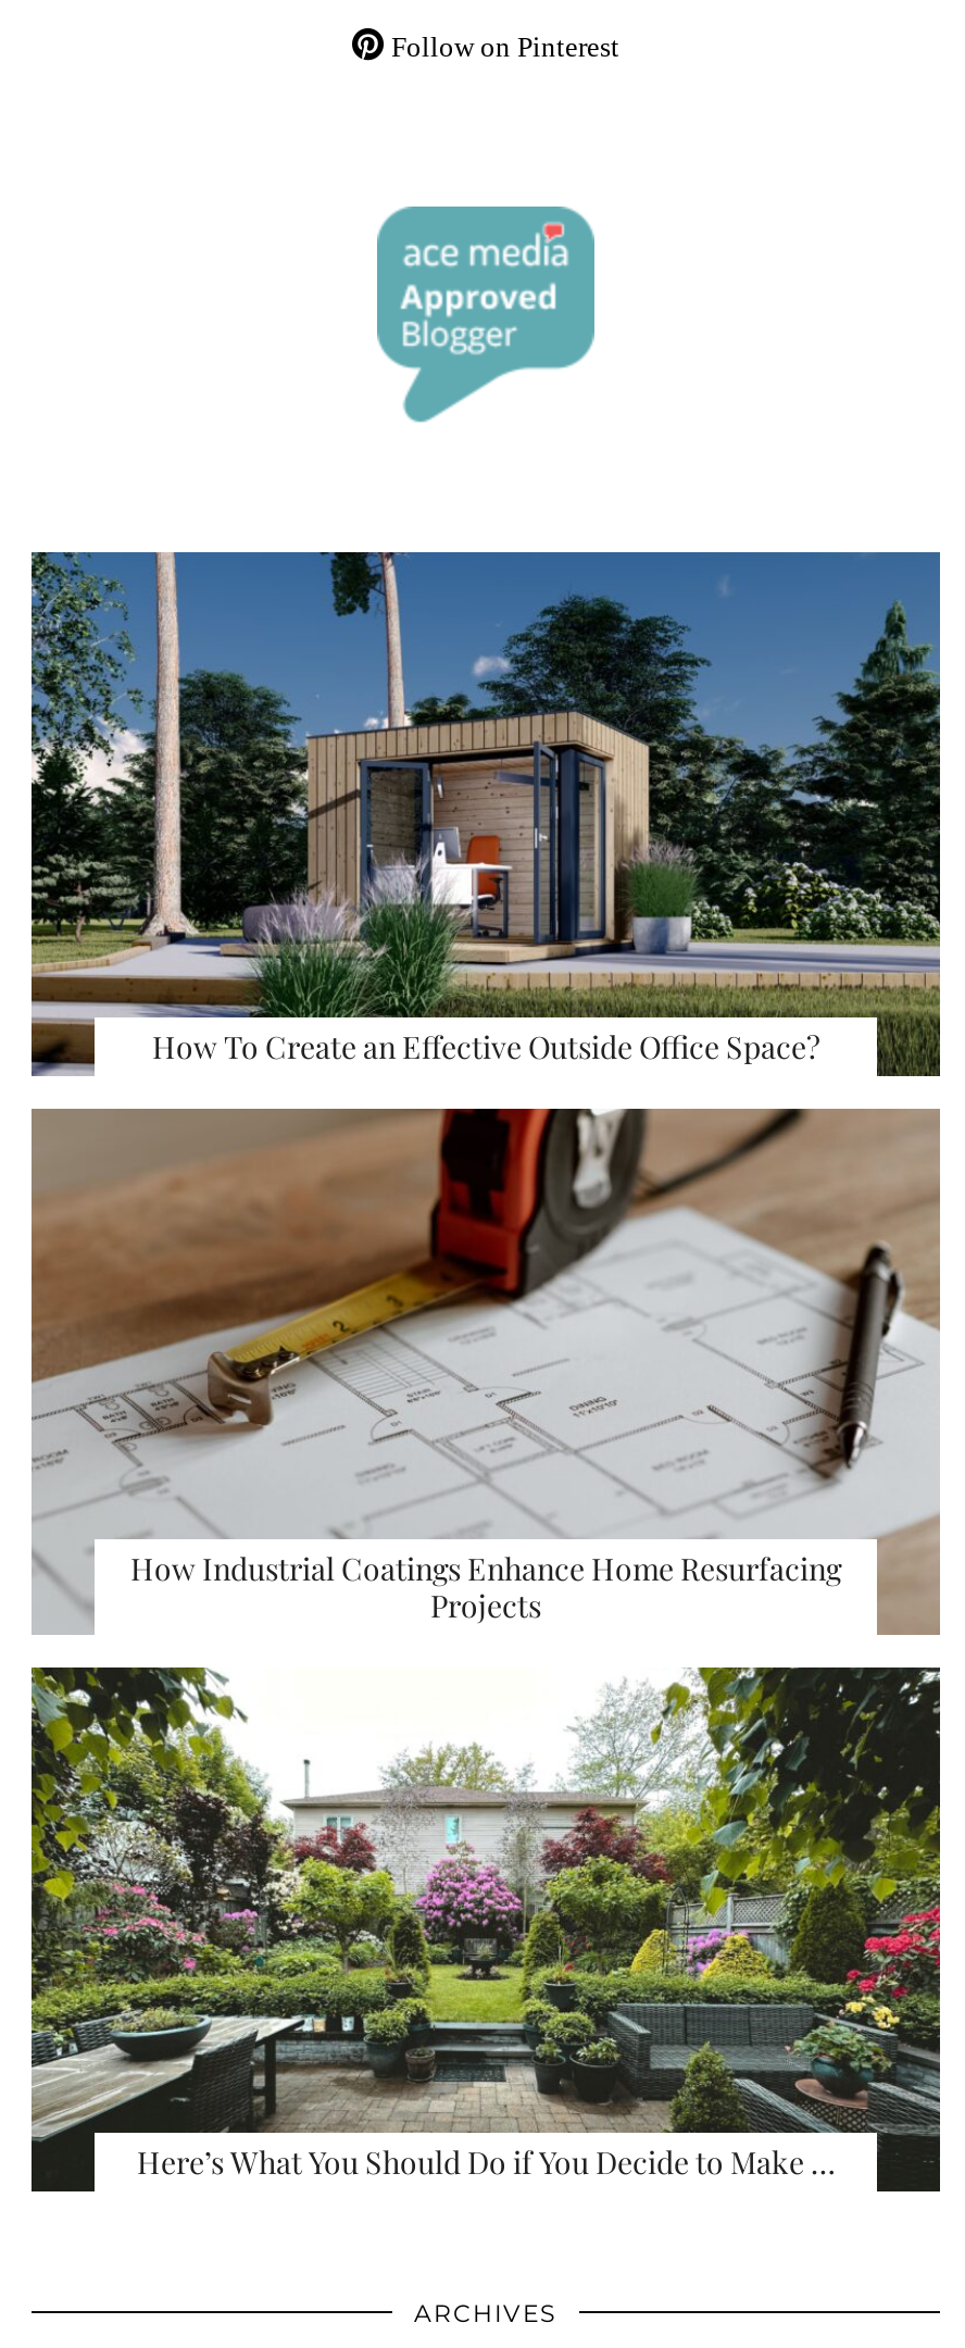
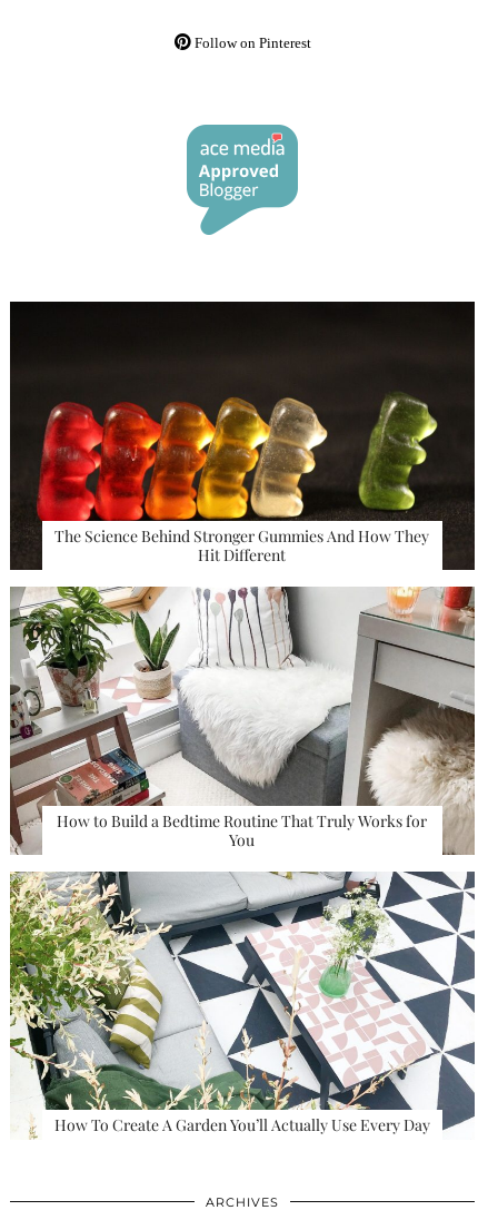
- [image]
- How To Create an Effective Outside Office Space?
+ [image]
+ The Science Behind Stronger Gummies And How They
+ Hit Different

- [image]
- How Industrial Coatings Enhance Home Resurfacing
- Projects
+ [image]
+ How to Build a Bedtime Routine That Truly Works for
+ You

- [image]
- Here’s What You Should Do if You Decide to Make …
+ [image]
+ How To Create A Garden You’ll Actually Use Every Day
